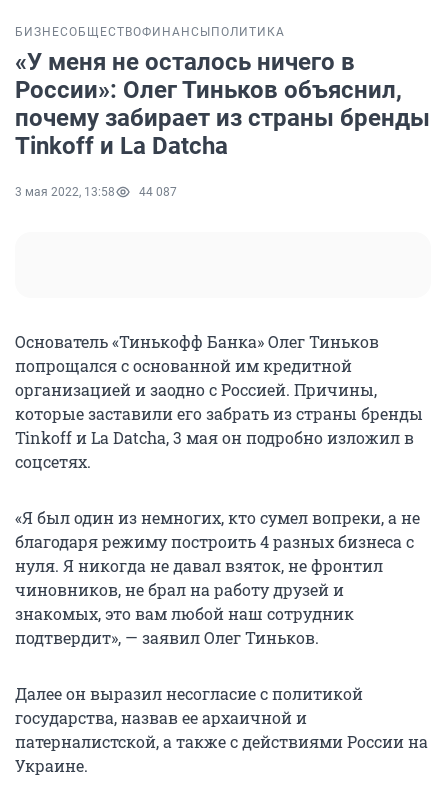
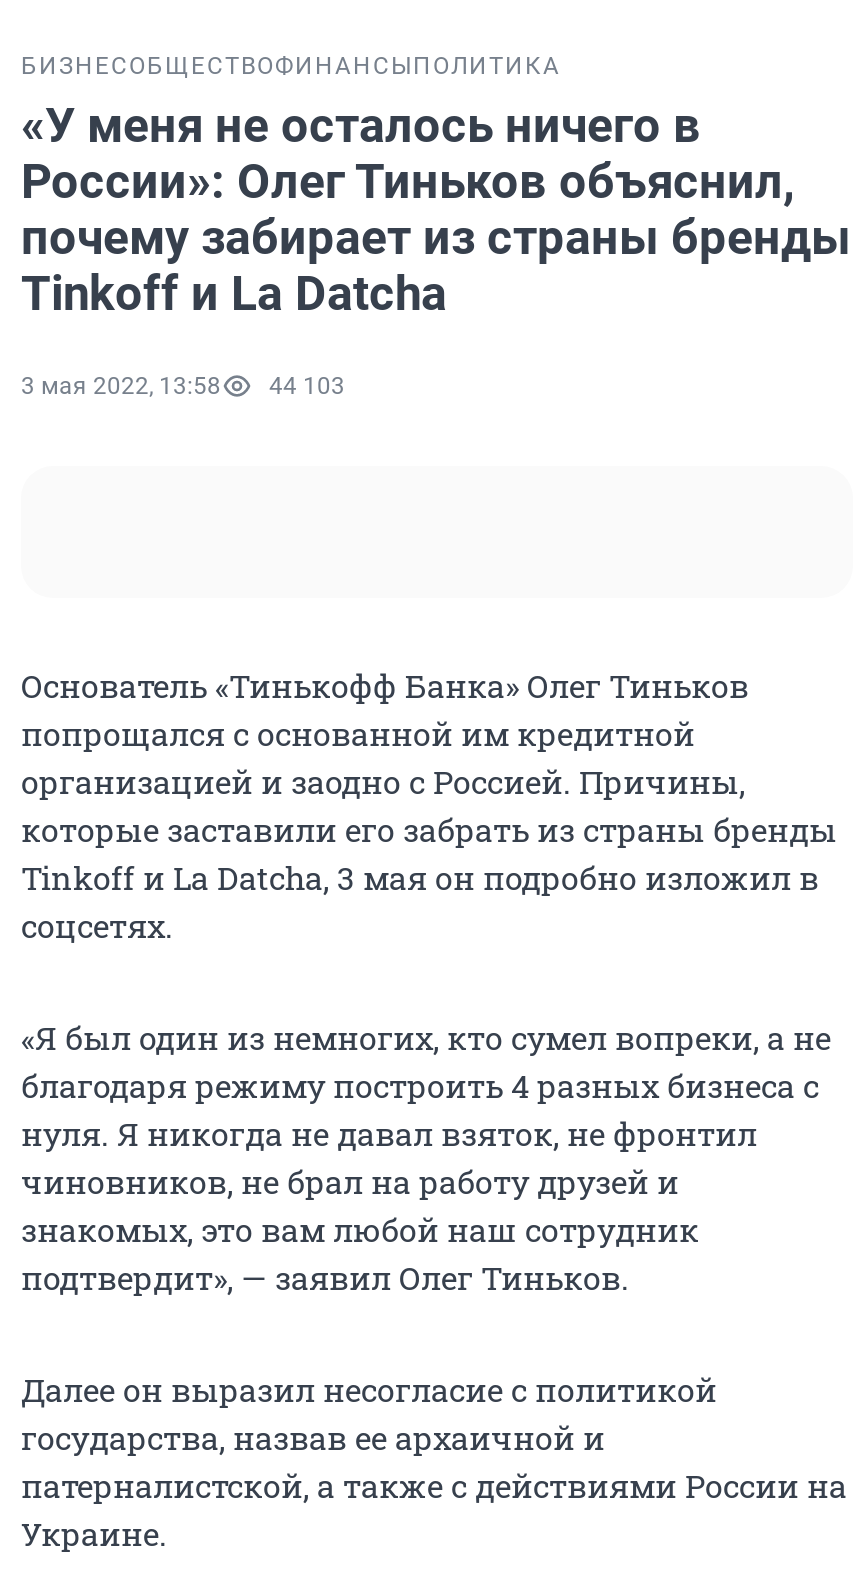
- 3 мая 2022, 13:58 44 087
+ 3 мая 2022, 13:58 44 103
